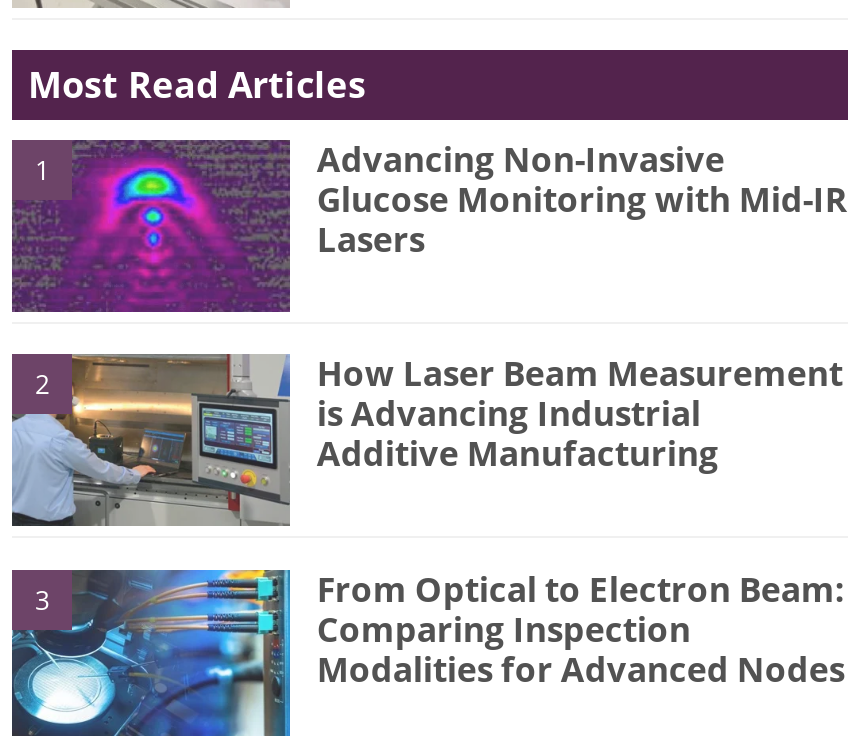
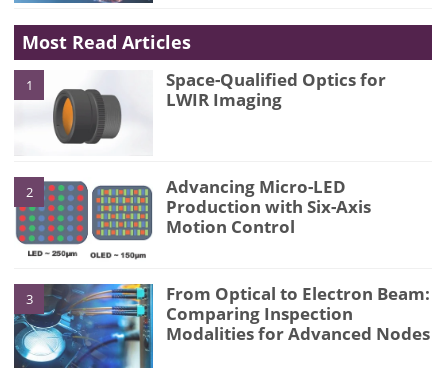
- [image]
- Advancing Non-Invasive
- Glucose Monitoring with Mid-IR
- Lasers
+ [image]
+ Space-Qualified Optics for
+ LWIR Imaging

- [image]
- How Laser Beam Measurement
- is Advancing Industrial
- Additive Manufacturing
+ [image]
+ Advancing Micro-LED
+ Production with Six-Axis
+ Motion Control
